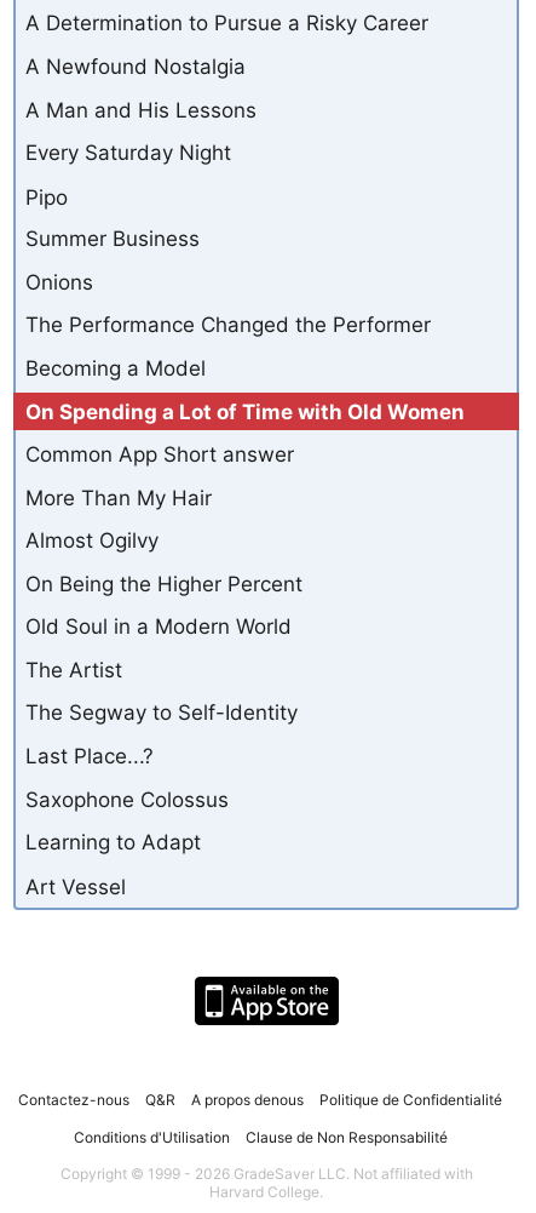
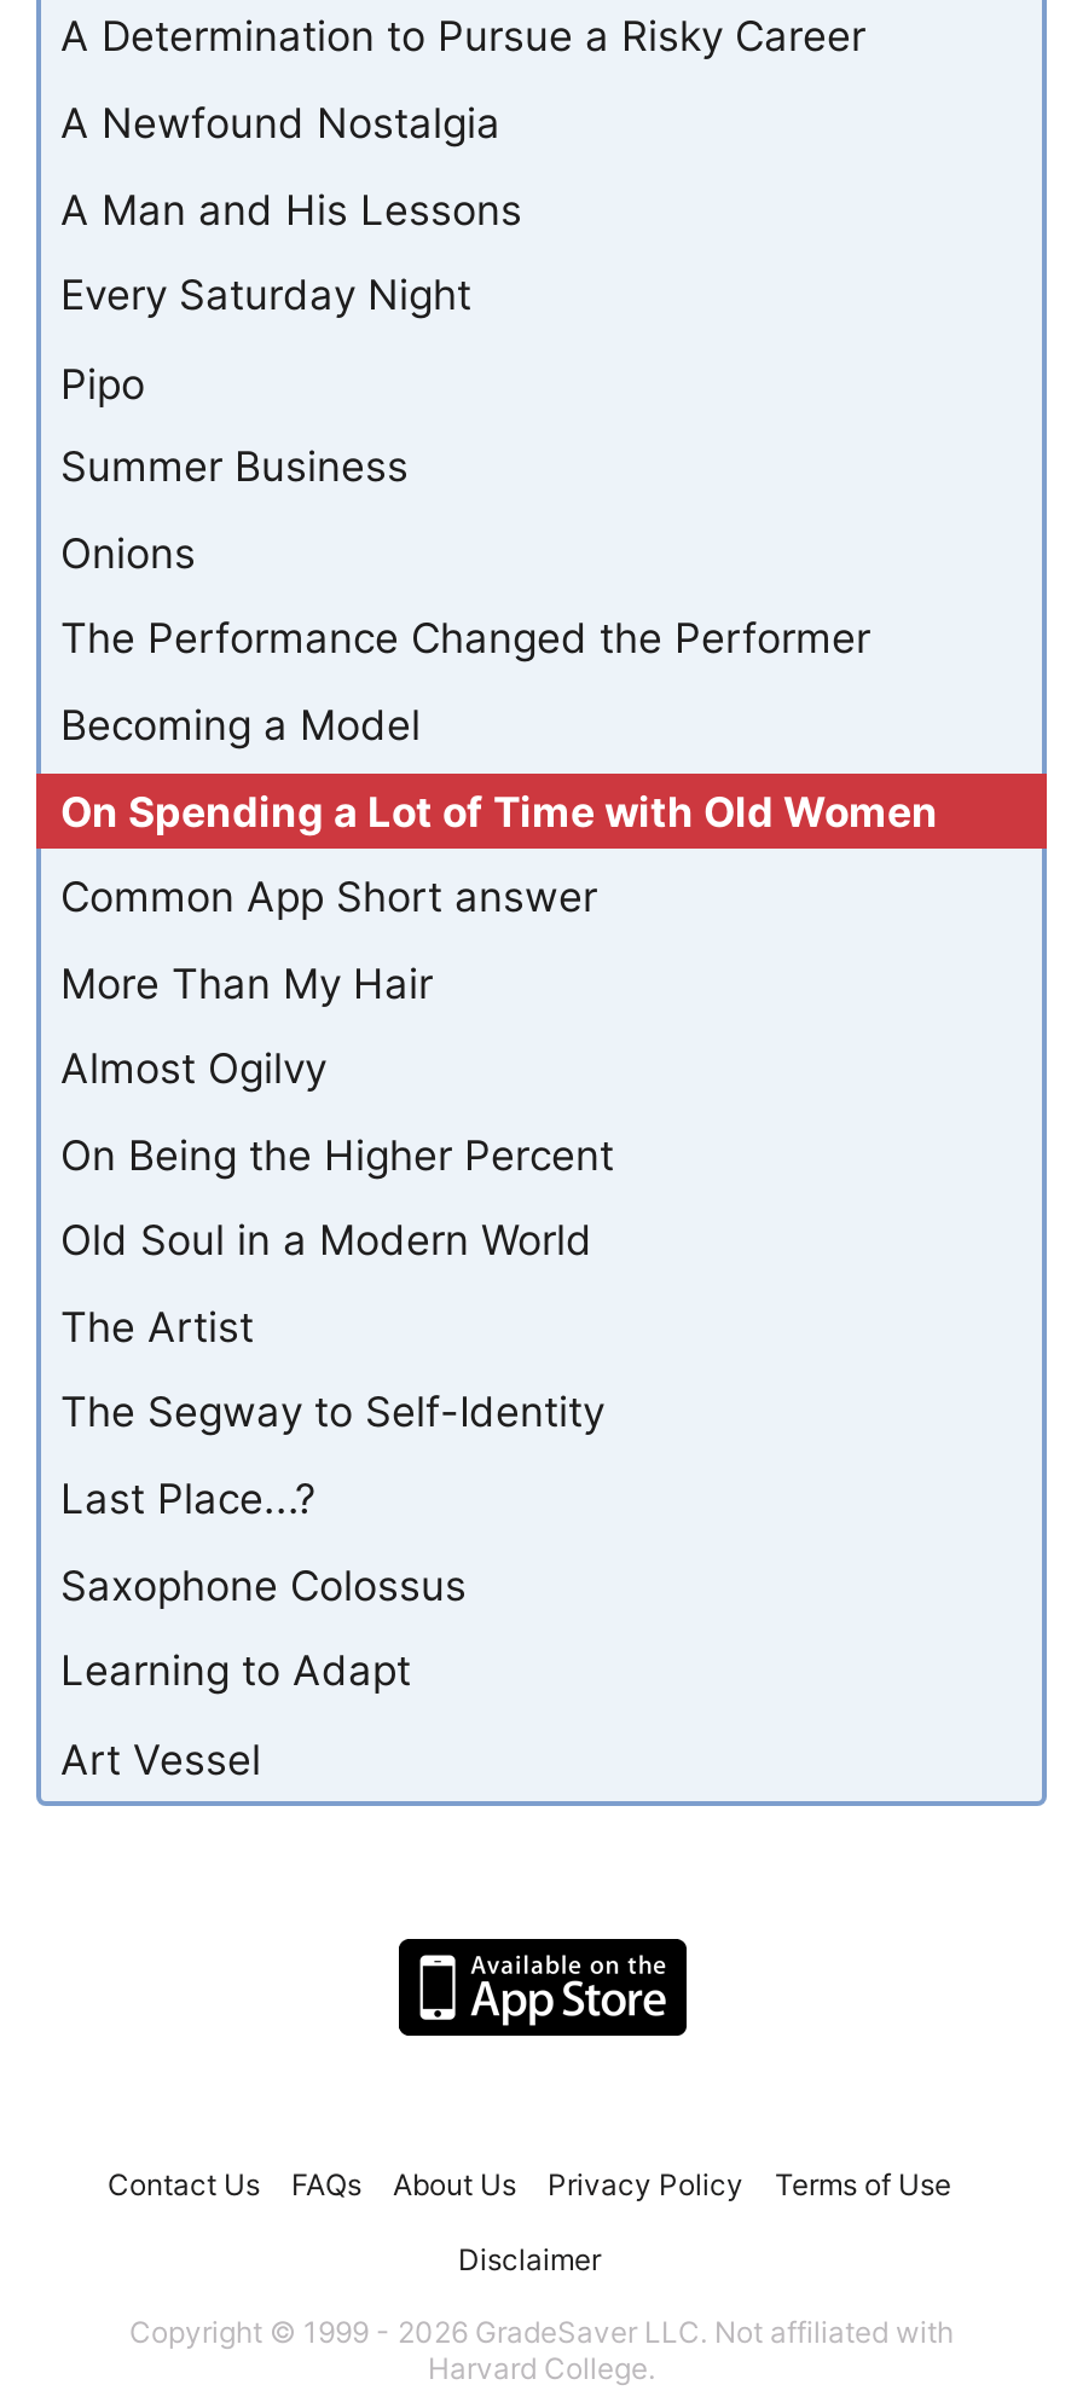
- Contactez-nous
- Q&R
- A propos denous
- Politique de Confidentialité
+ Contact Us
+ FAQs
+ About Us
+ Privacy Policy
+ Terms of Use

- Conditions d'Utilisation
- Clause de Non Responsabilité
+ Disclaimer
